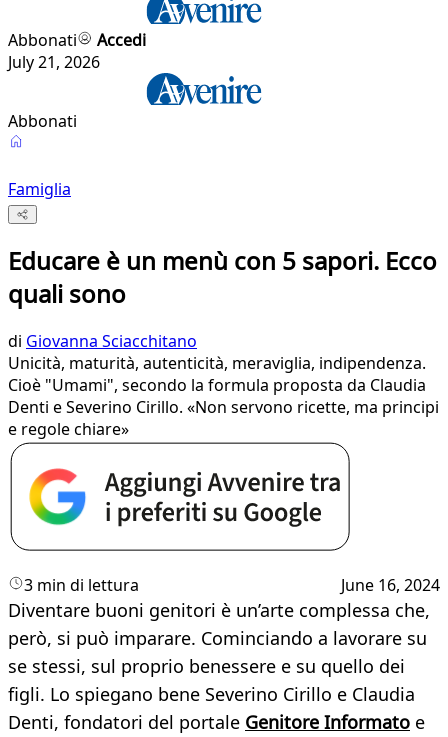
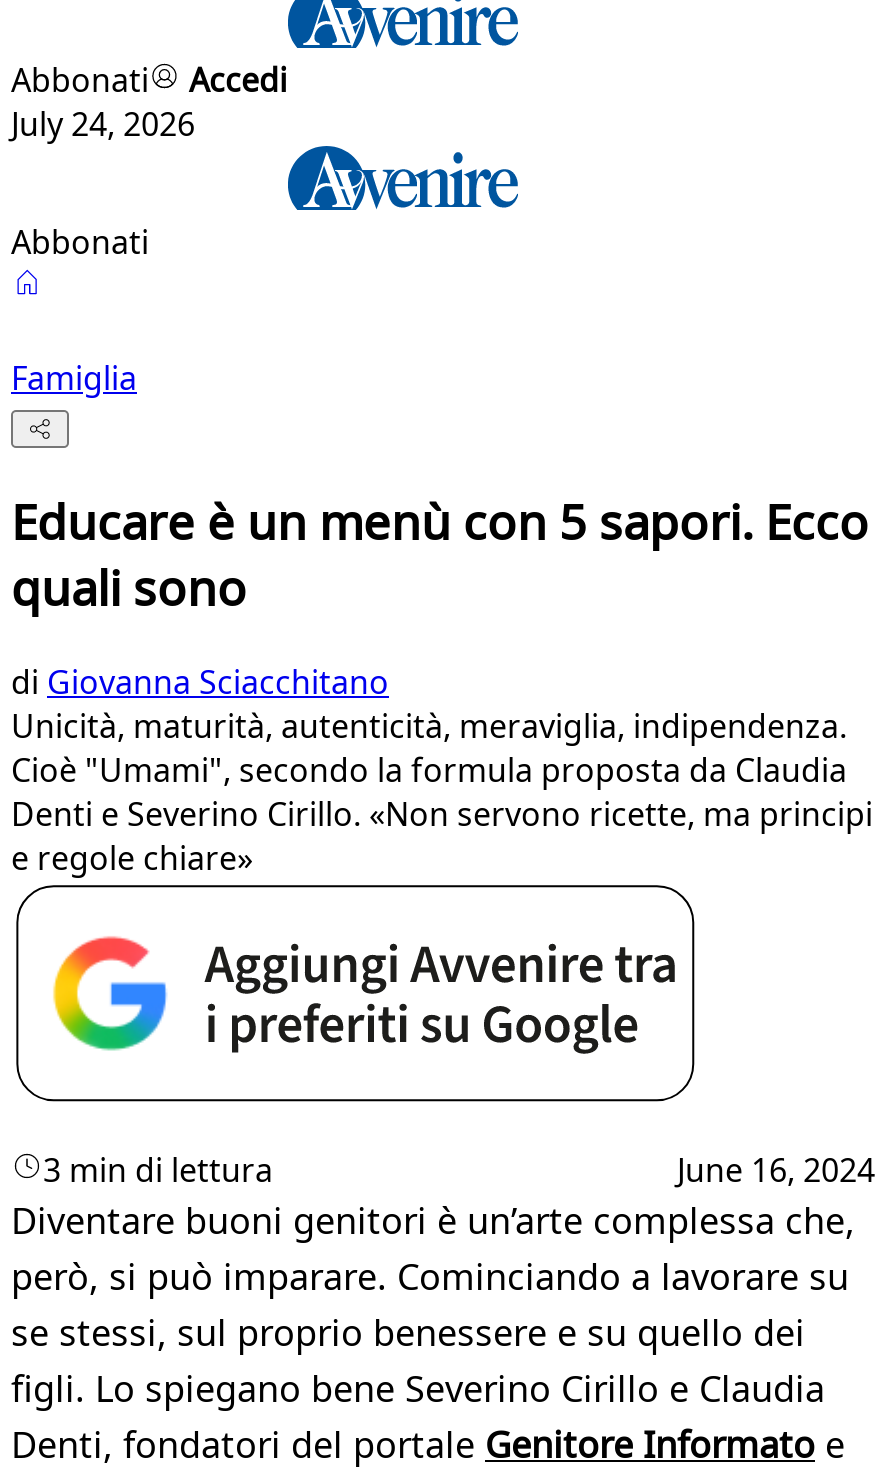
- July 21, 2026
+ July 24, 2026
